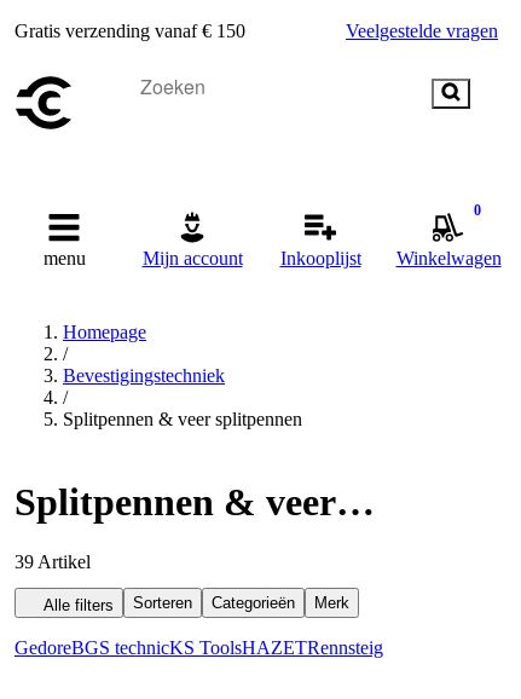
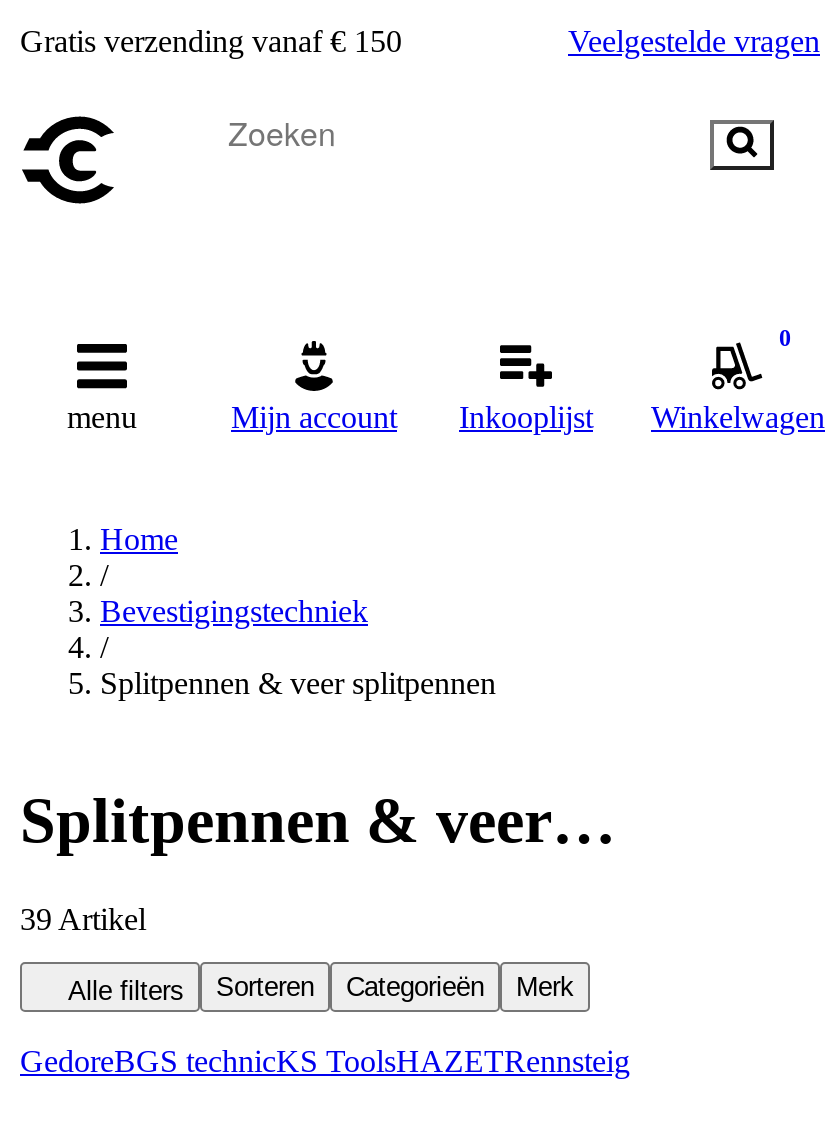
- Homepage
+ Home
